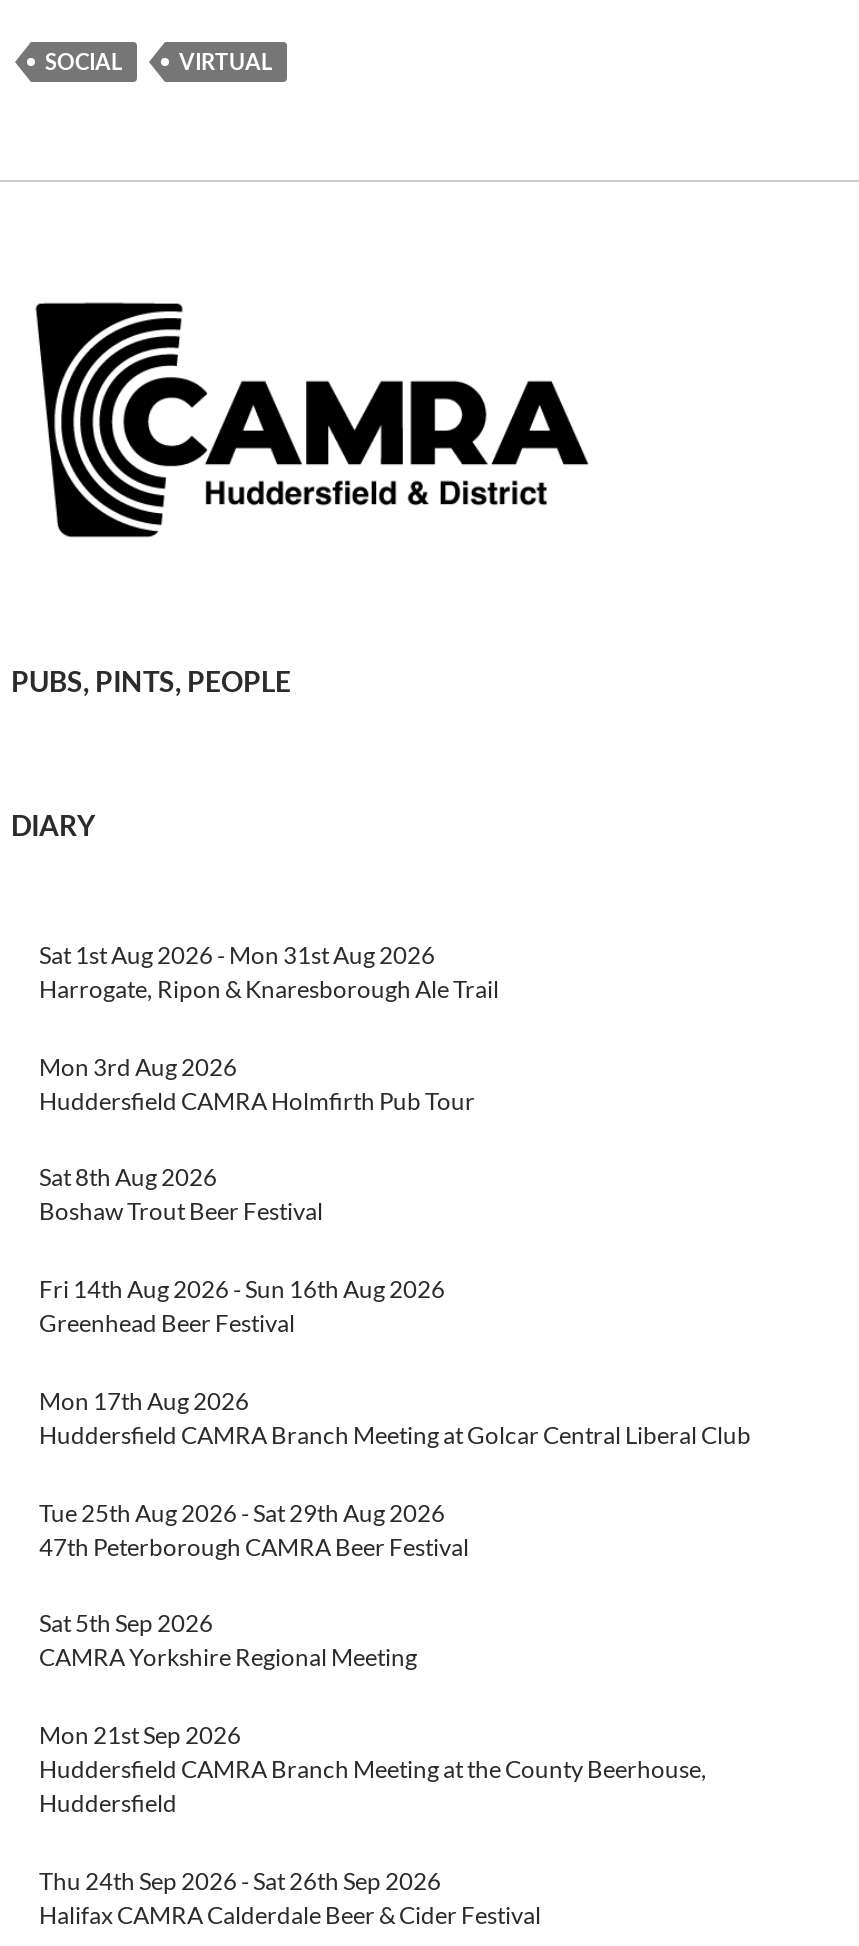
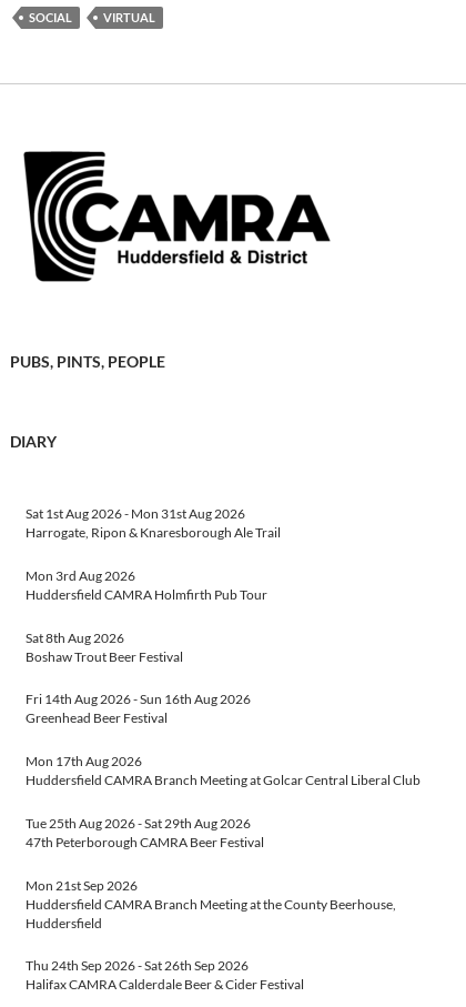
- Sat 5th Sep 2026
- CAMRA Yorkshire Regional Meeting
